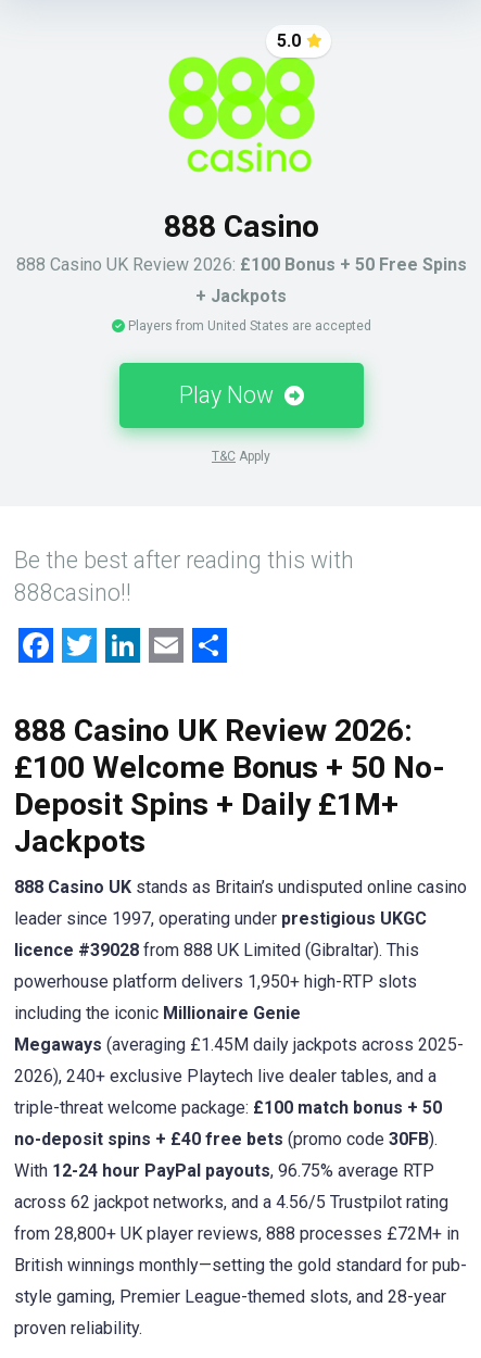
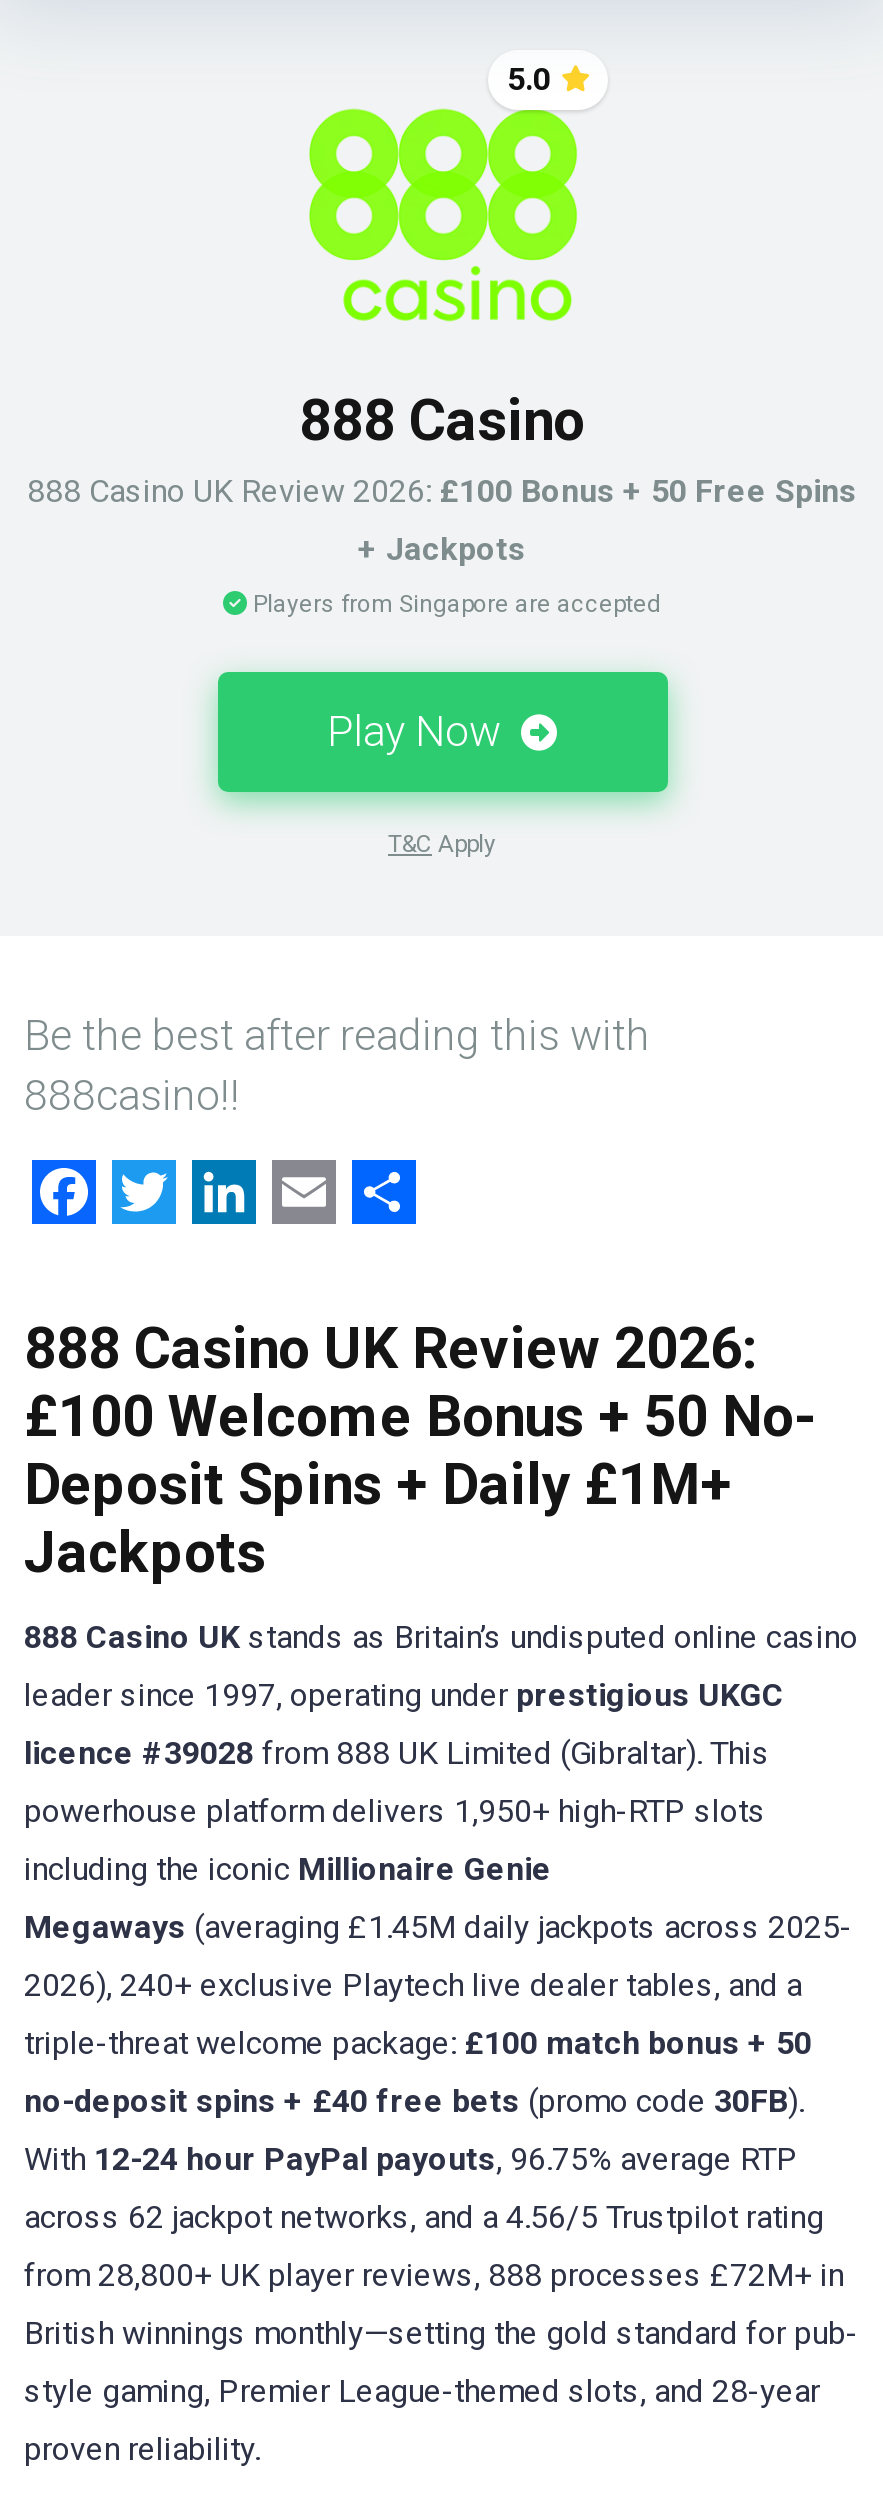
- Players from United States are accepted
+ Players from Singapore are accepted
